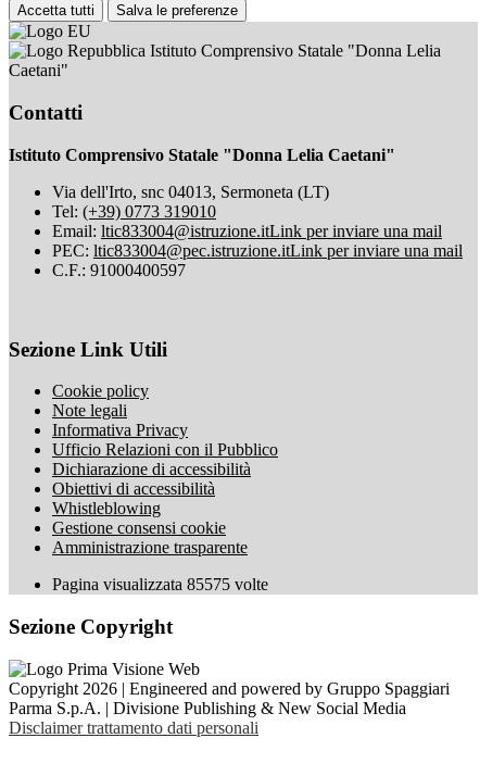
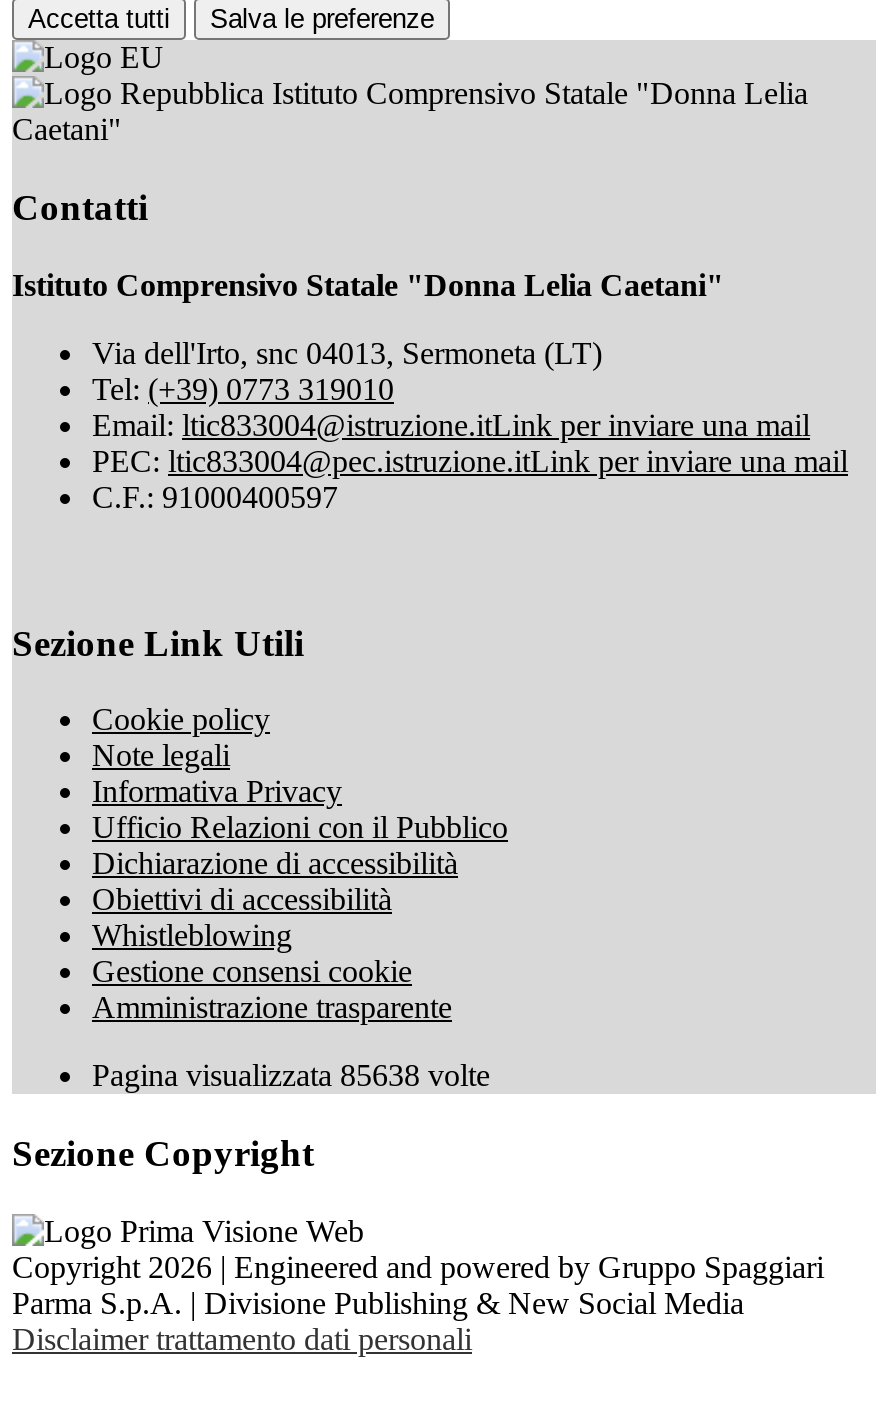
- Pagina visualizzata 85575 volte
+ Pagina visualizzata 85638 volte
